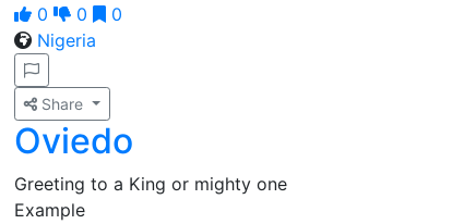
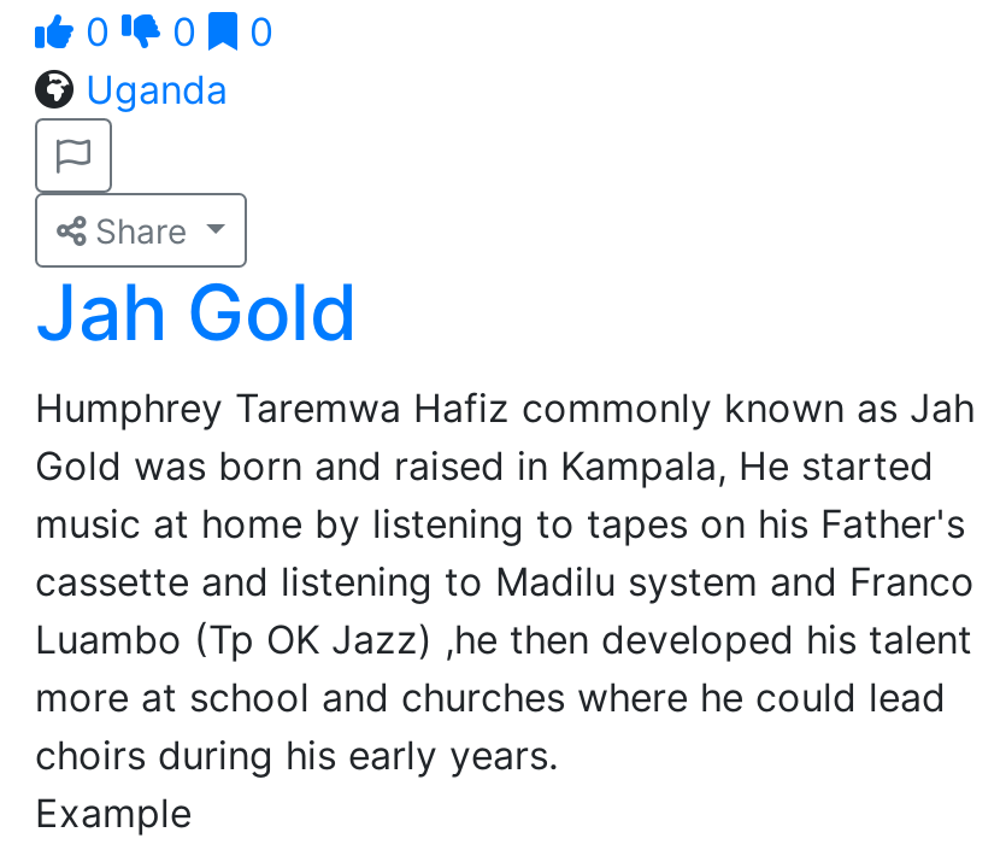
- Nigeria
+ Uganda

- Oviedo
- Greeting to a King or mighty one
+ Jah Gold
+ Humphrey Taremwa Hafiz commonly known as Jah
+ Gold was born and raised in Kampala, He started
+ music at home by listening to tapes on his Father's
+ cassette and listening to Madilu system and Franco
+ Luambo (Tp OK Jazz) ,he then developed his talent
+ more at school and churches where he could lead
+ choirs during his early years.
